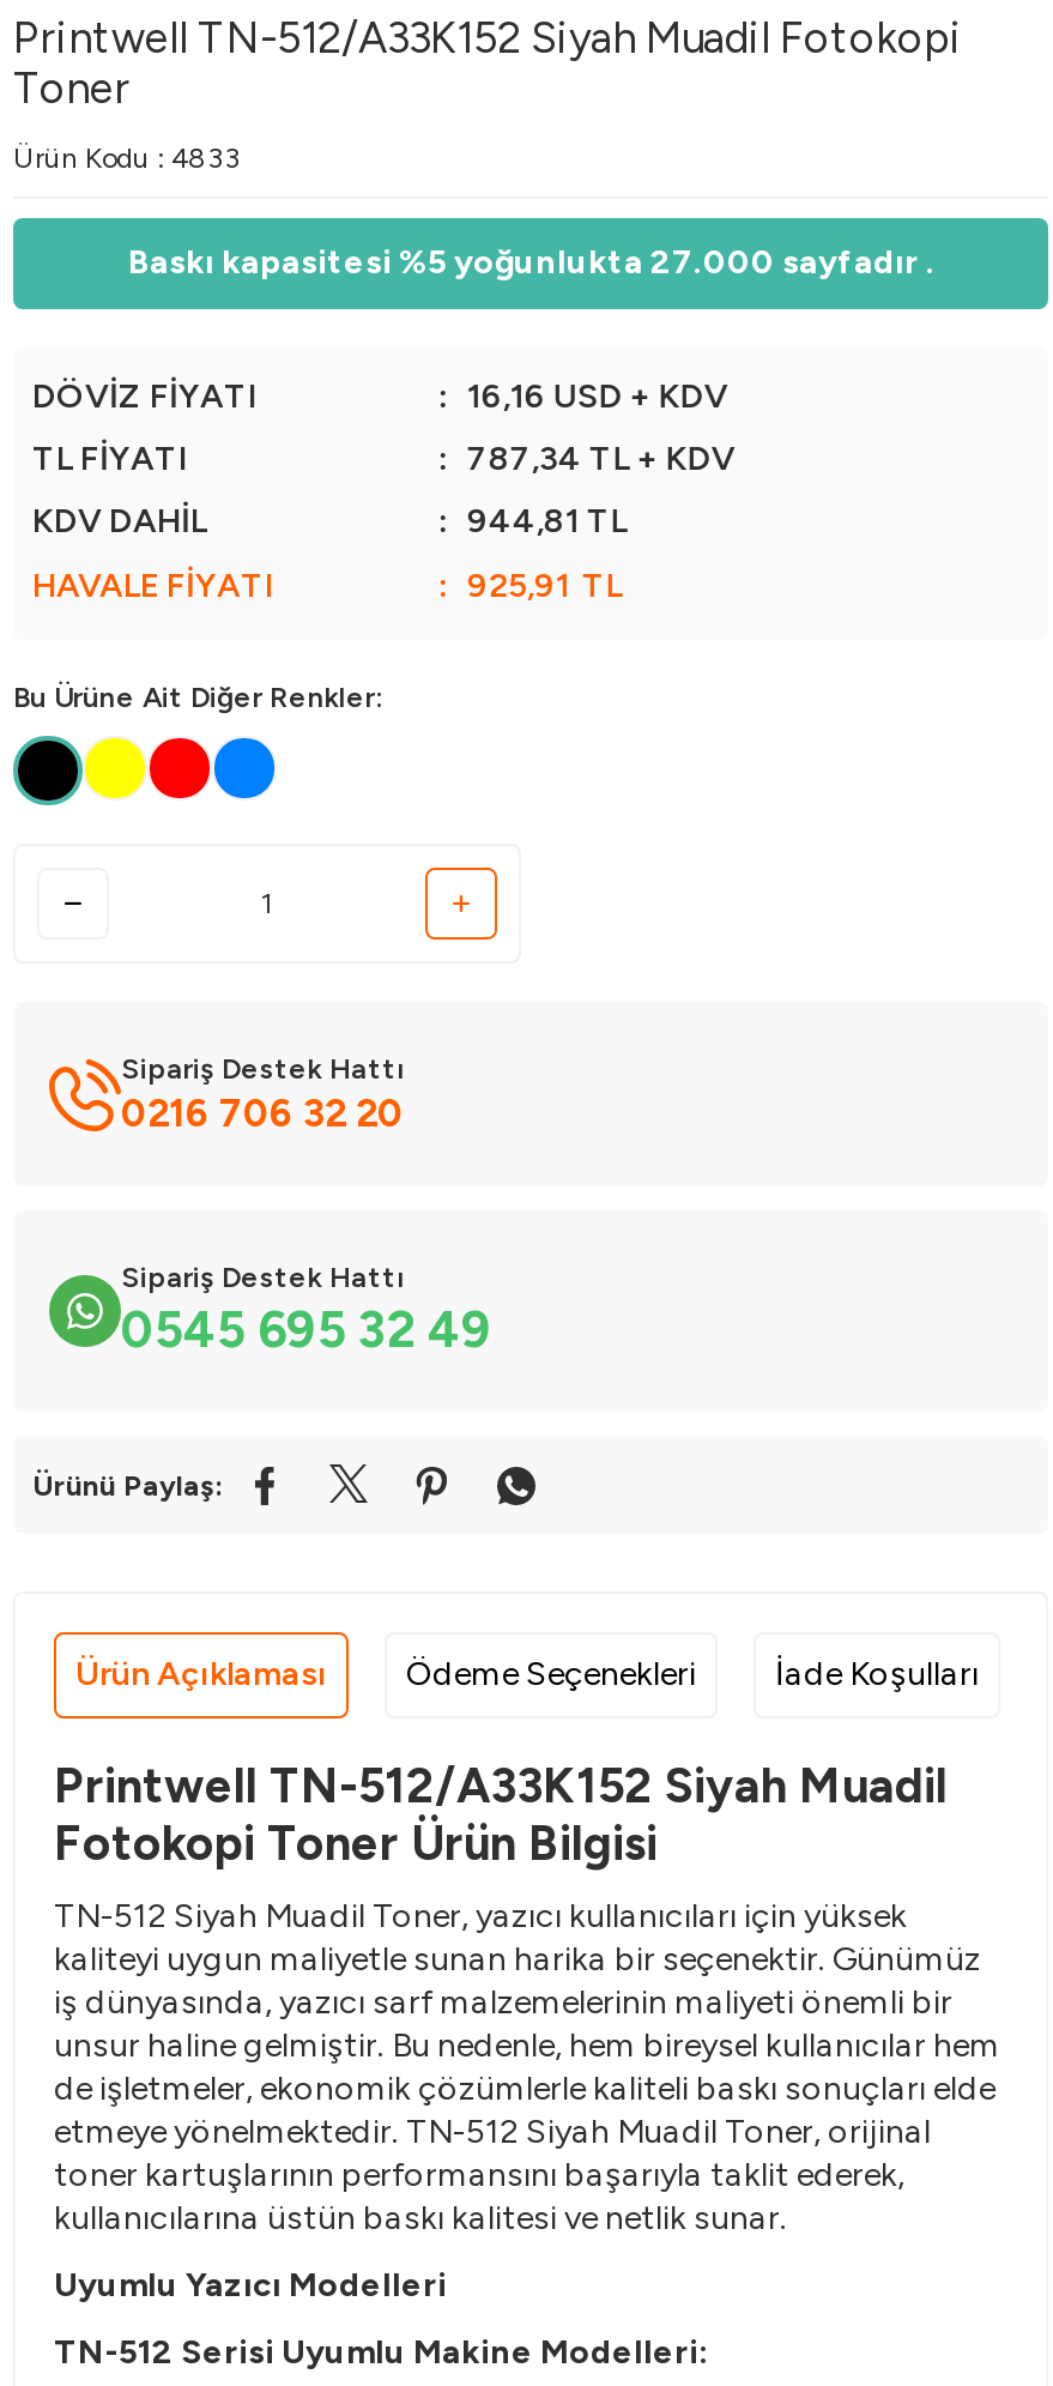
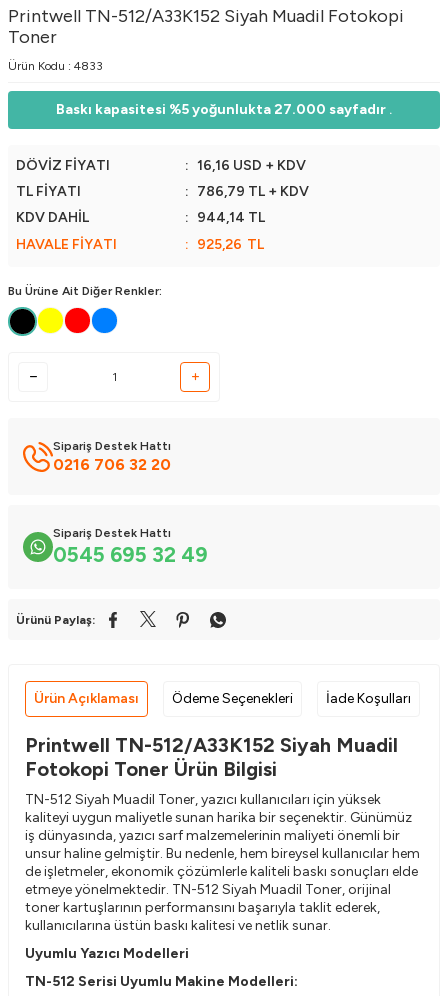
- : 787,34 TL + KDV
+ : 786,79 TL + KDV

- : 944,81 TL
+ : 944,14 TL

- : 925,91 TL
+ : 925,26 TL
